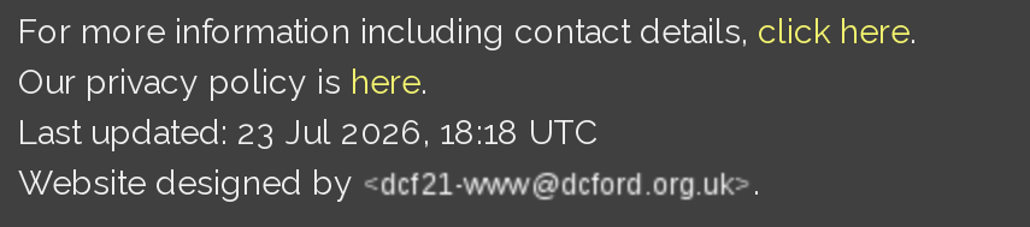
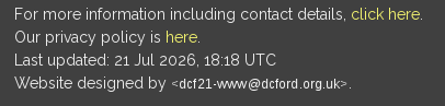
- Last updated: 23 Jul 2026, 18:18 UTC
+ Last updated: 21 Jul 2026, 18:18 UTC
